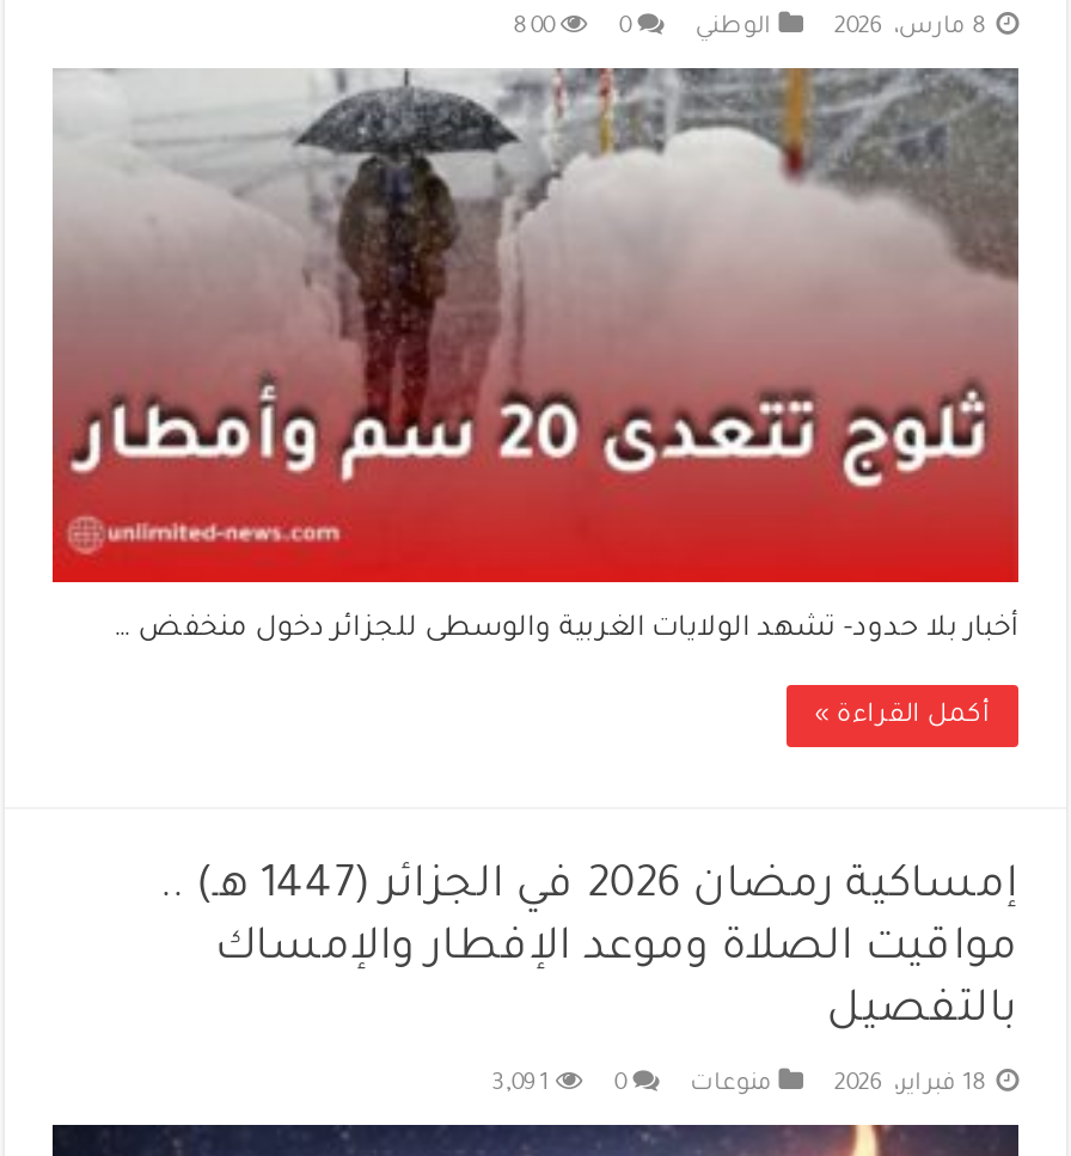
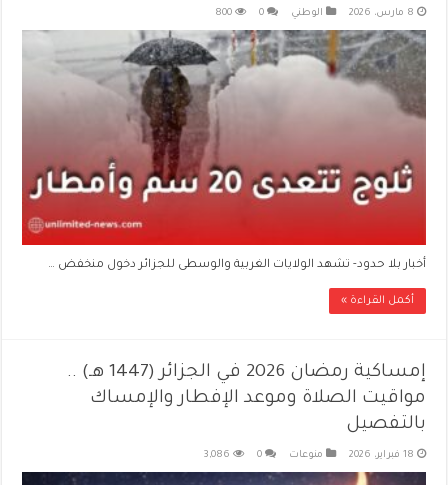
- 3,091
+ 3,086
